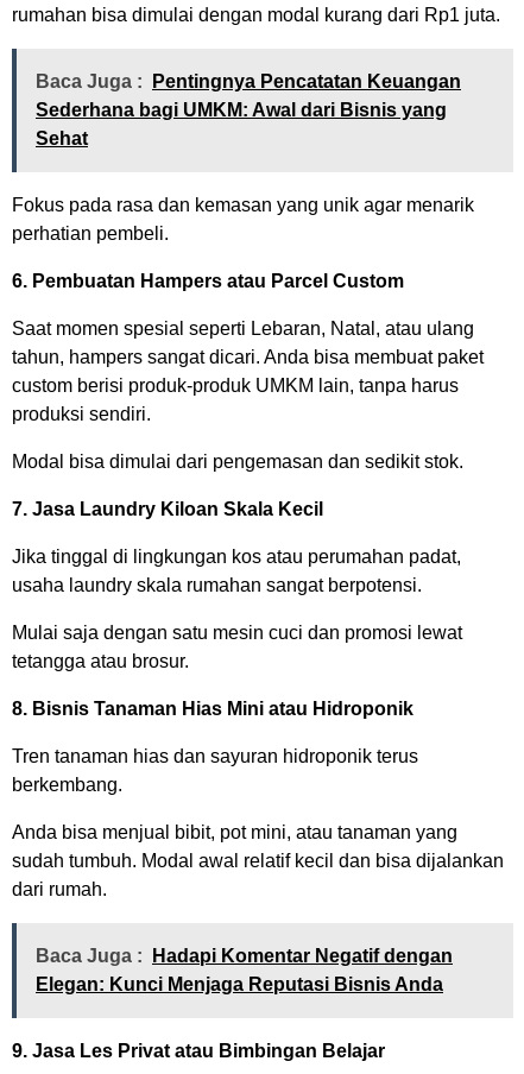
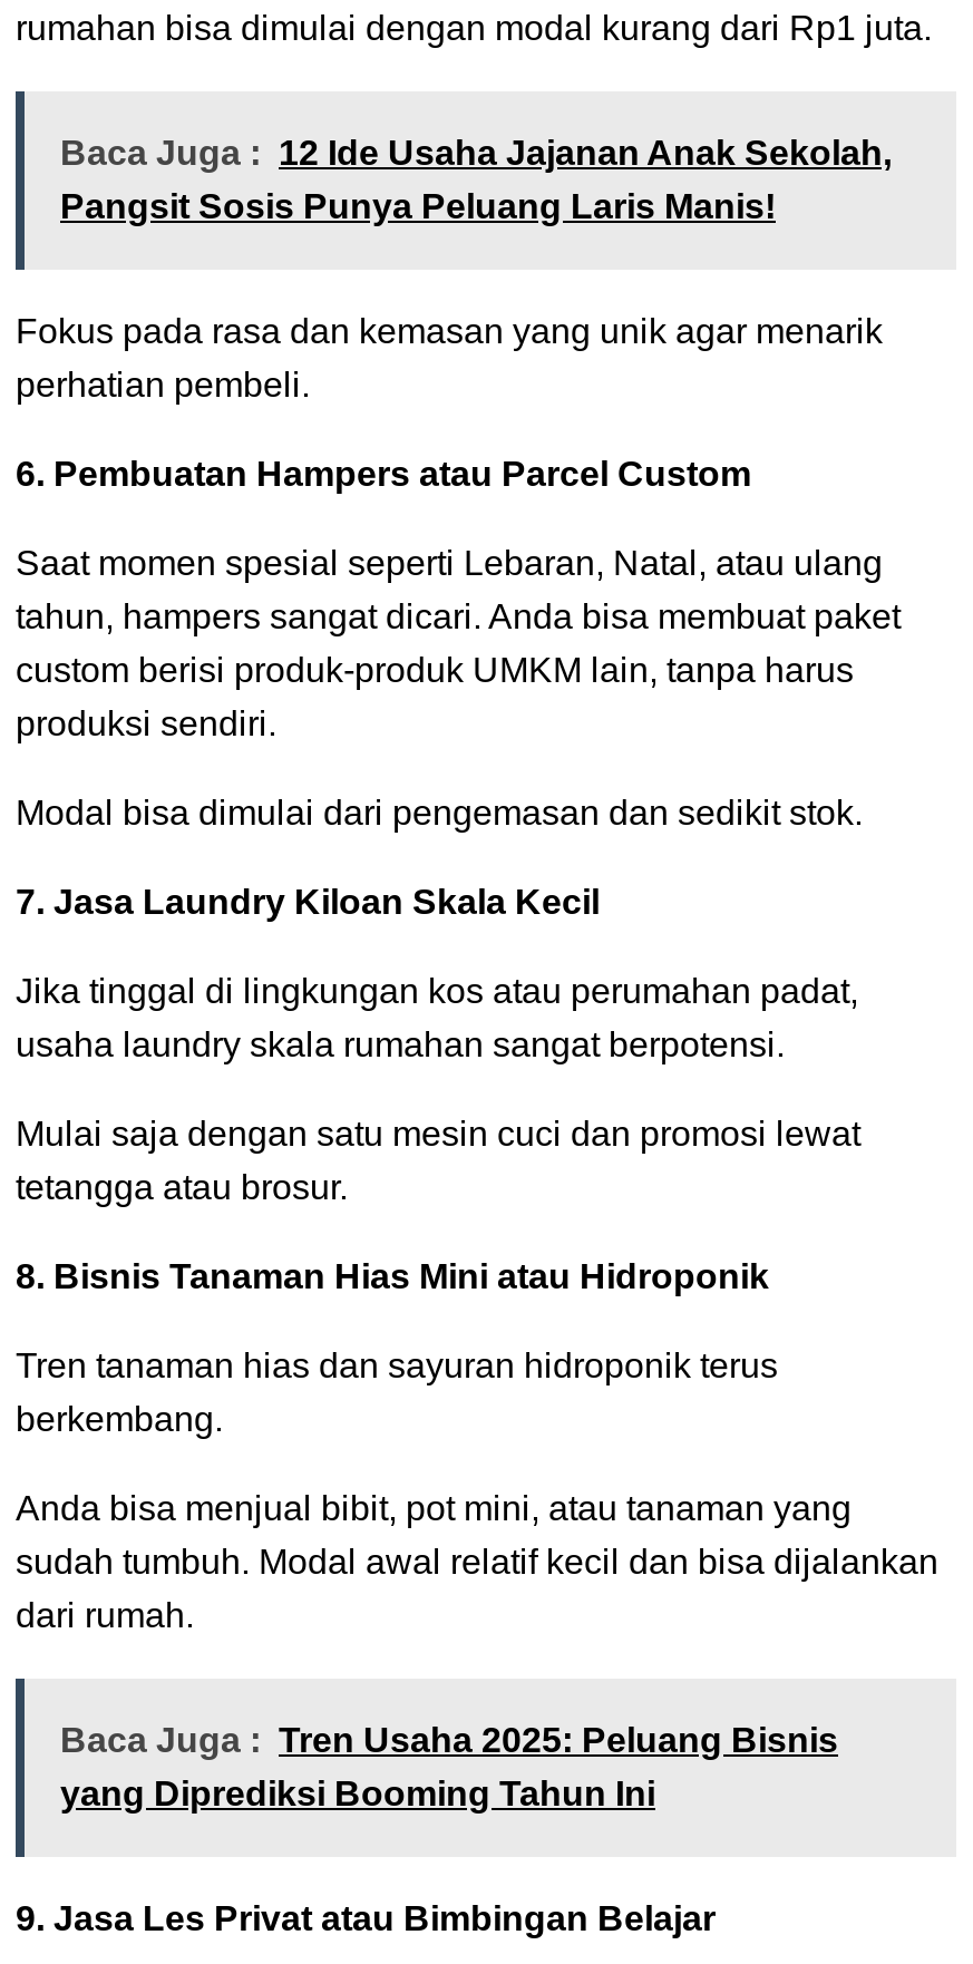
- Baca Juga : Pentingnya Pencatatan Keuangan
- Sederhana bagi UMKM: Awal dari Bisnis yang
- Sehat
+ Baca Juga : 12 Ide Usaha Jajanan Anak Sekolah,
+ Pangsit Sosis Punya Peluang Laris Manis!

- Baca Juga : Hadapi Komentar Negatif dengan
- Elegan: Kunci Menjaga Reputasi Bisnis Anda
+ Baca Juga : Tren Usaha 2025: Peluang Bisnis
+ yang Diprediksi Booming Tahun Ini
